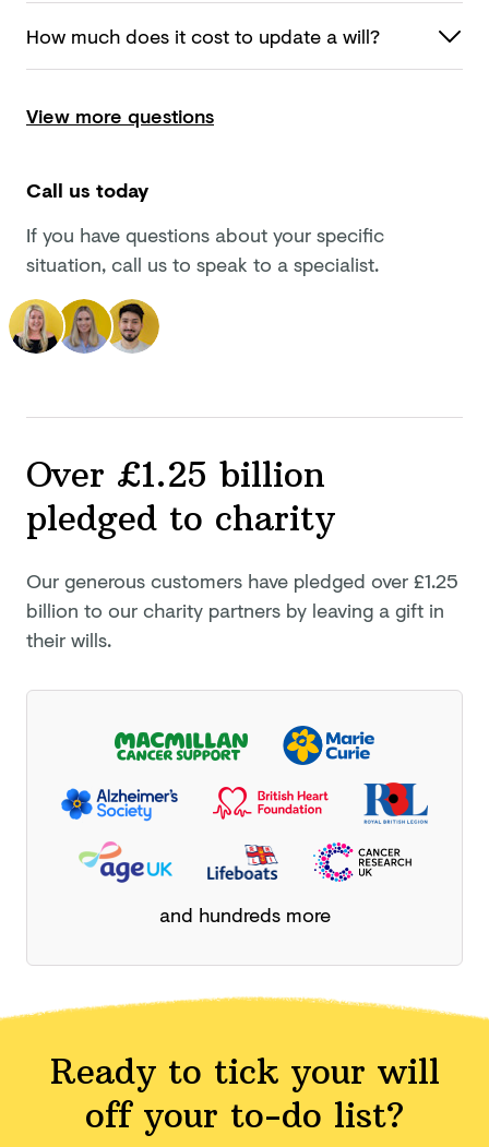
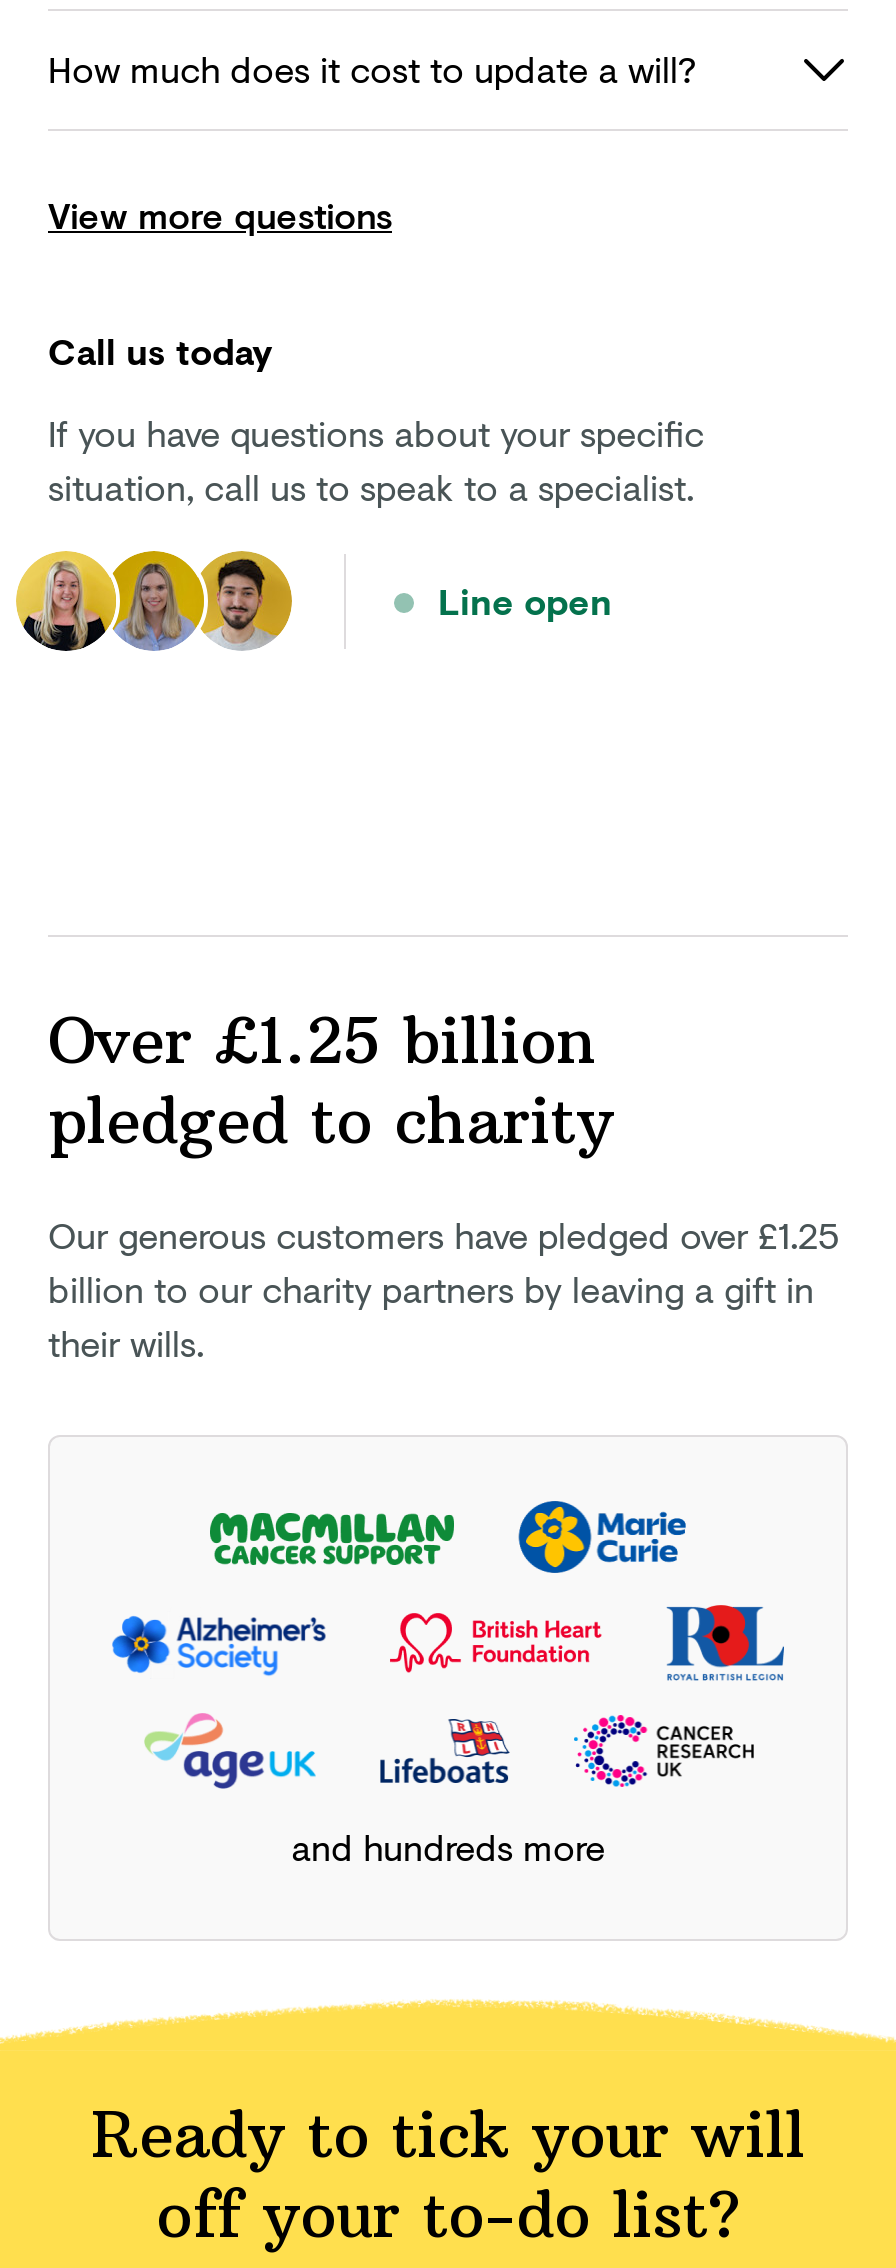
+ Line open
